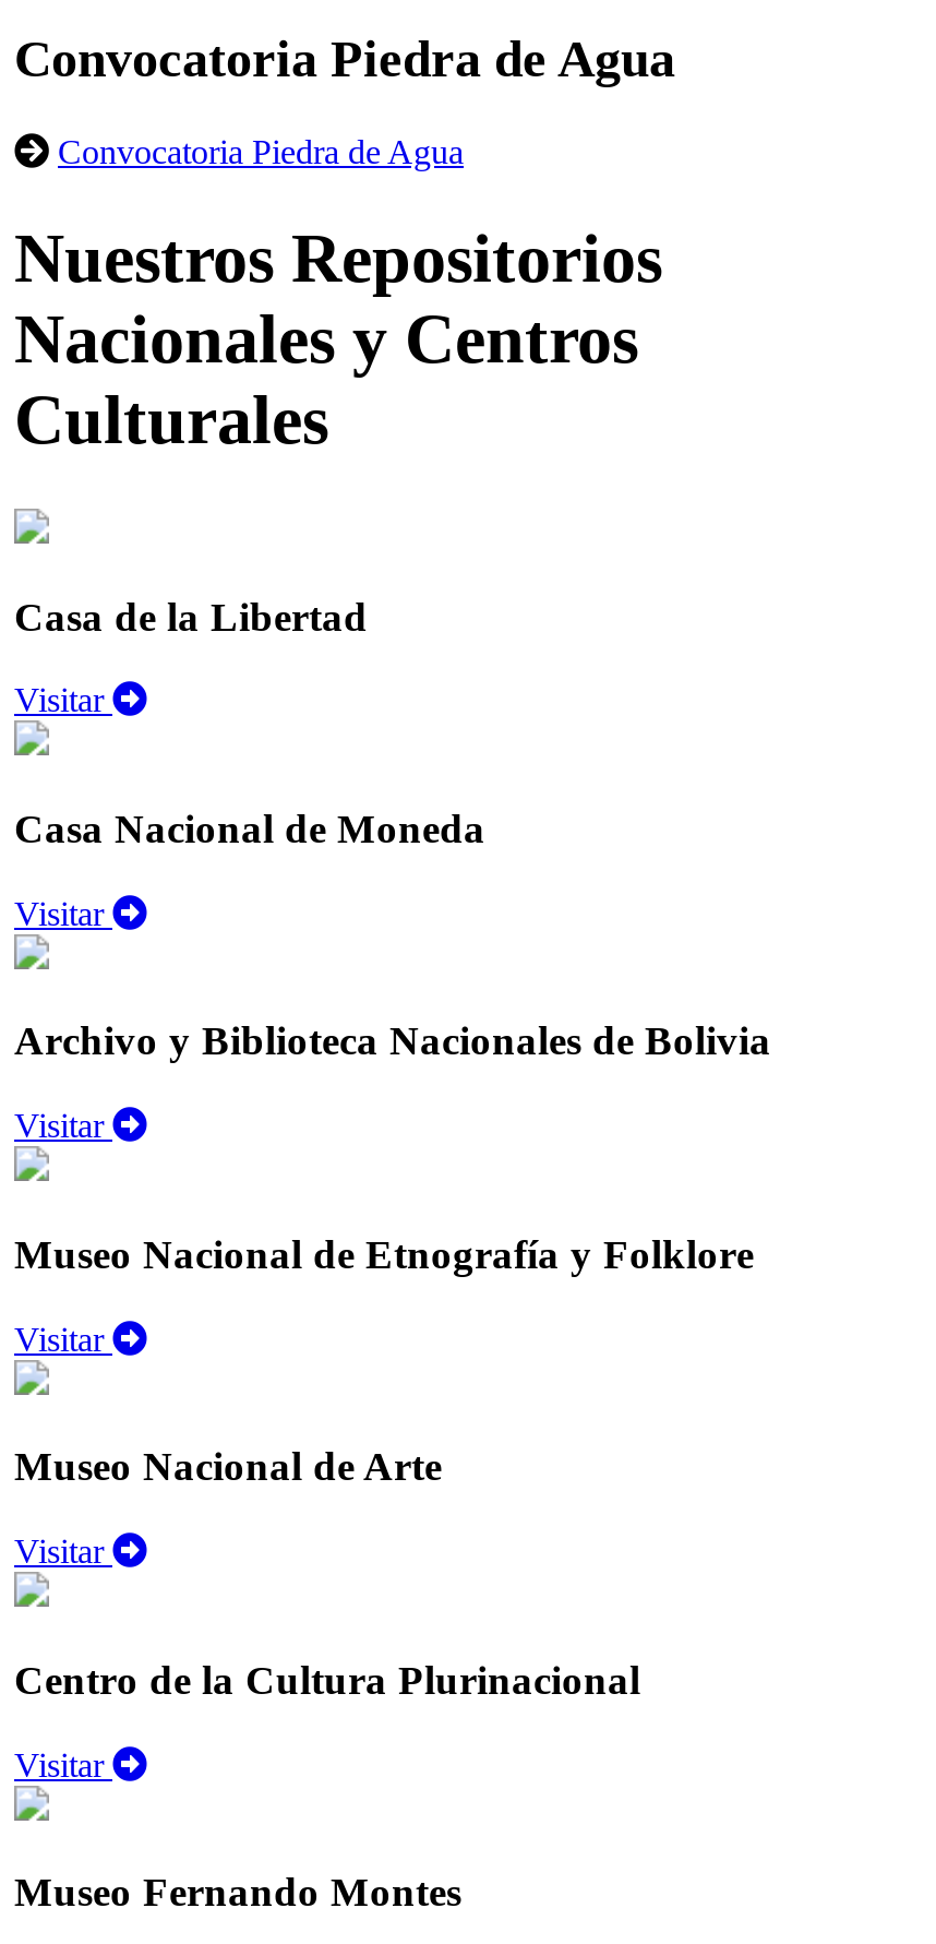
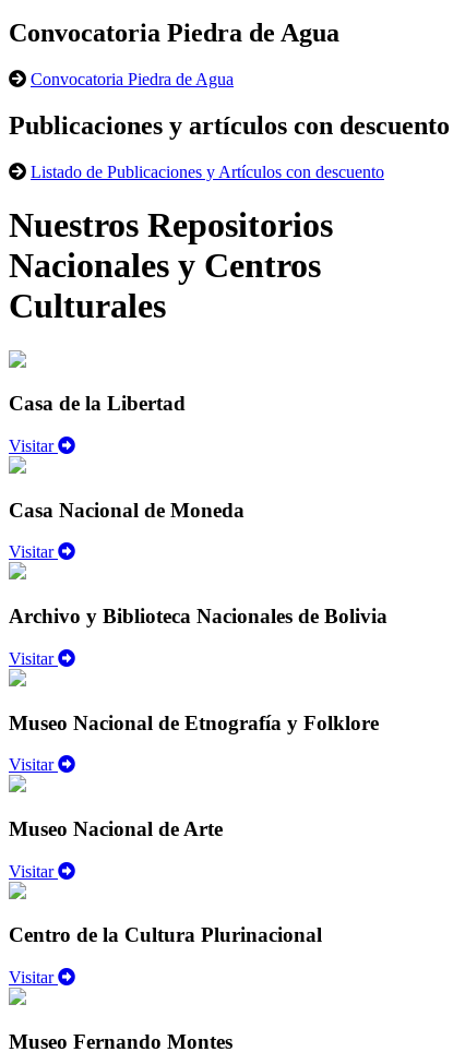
+ Publicaciones y artículos con descuento
+ Listado de Publicaciones y Artículos con descuento
